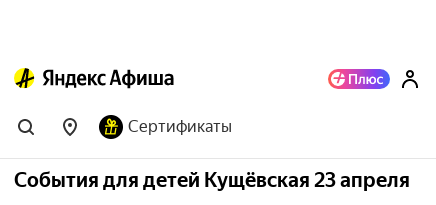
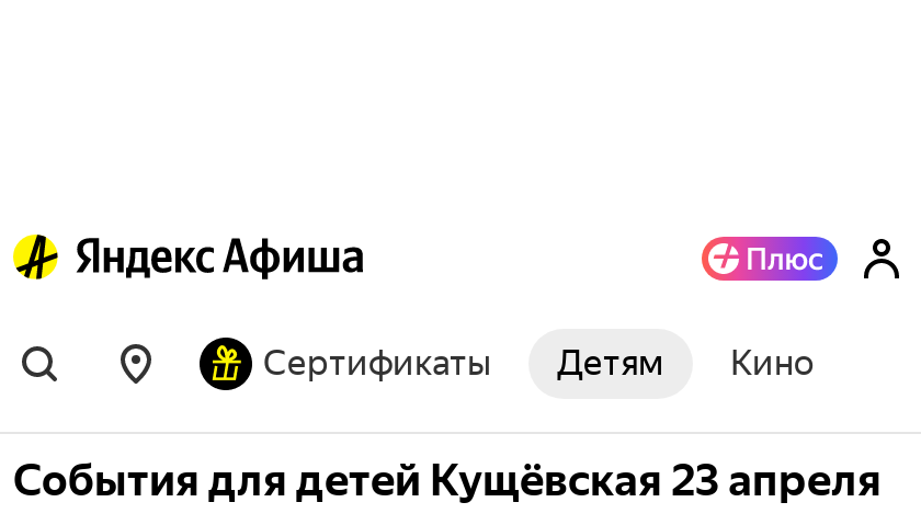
+ Детям
+ Кино
